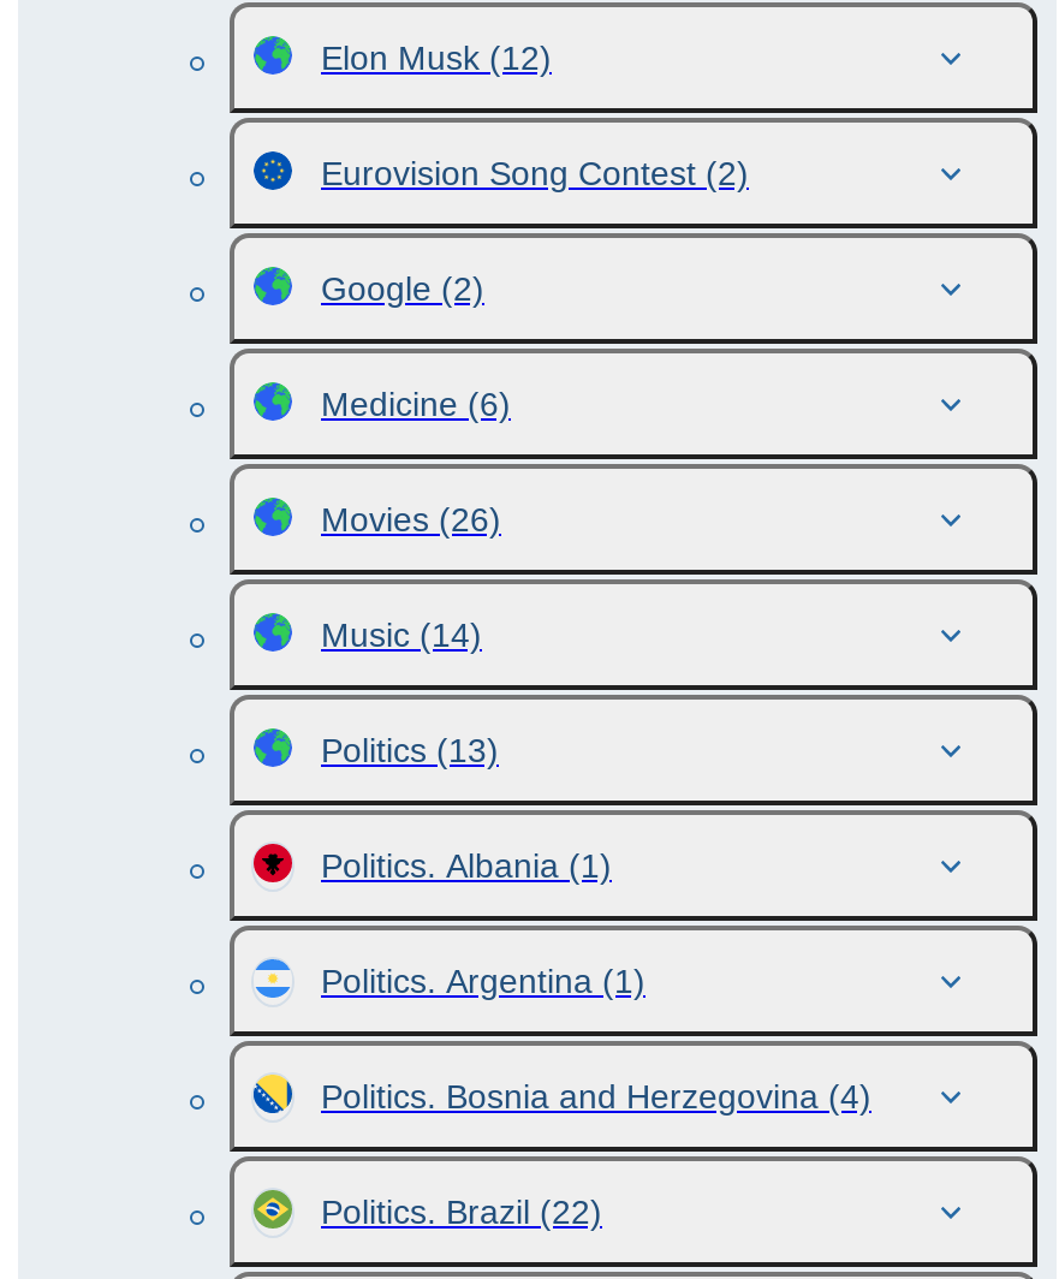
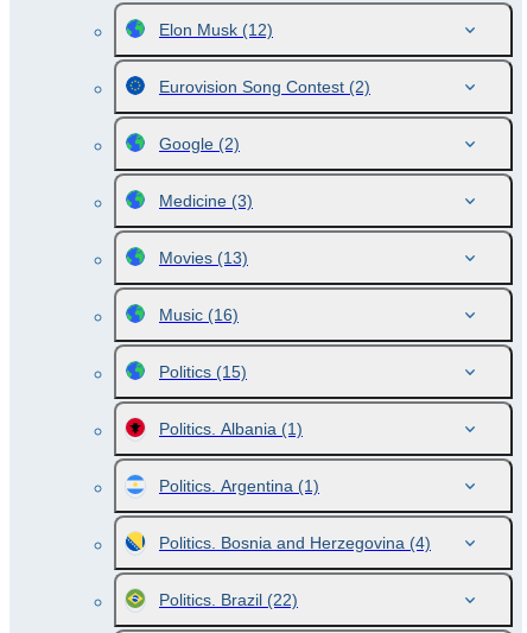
- Medicine (6)
+ Medicine (3)

- Movies (26)
+ Movies (13)

- Music (14)
+ Music (16)

- Politics (13)
+ Politics (15)
